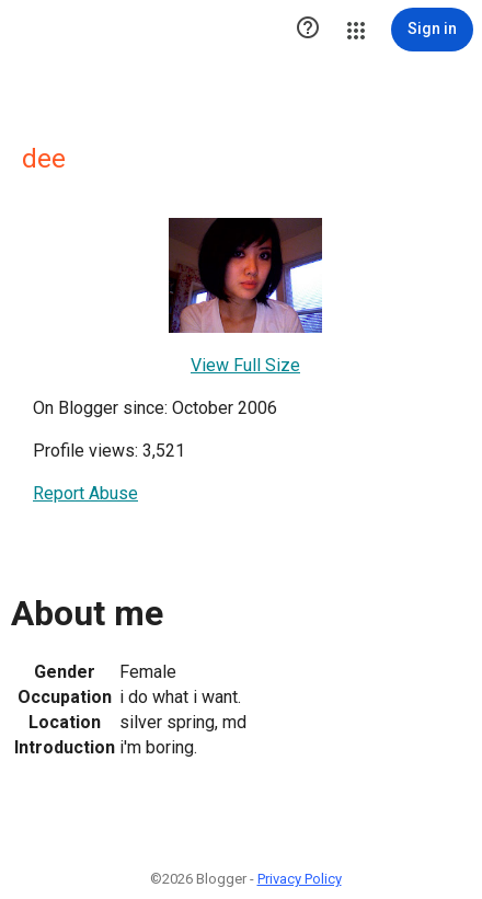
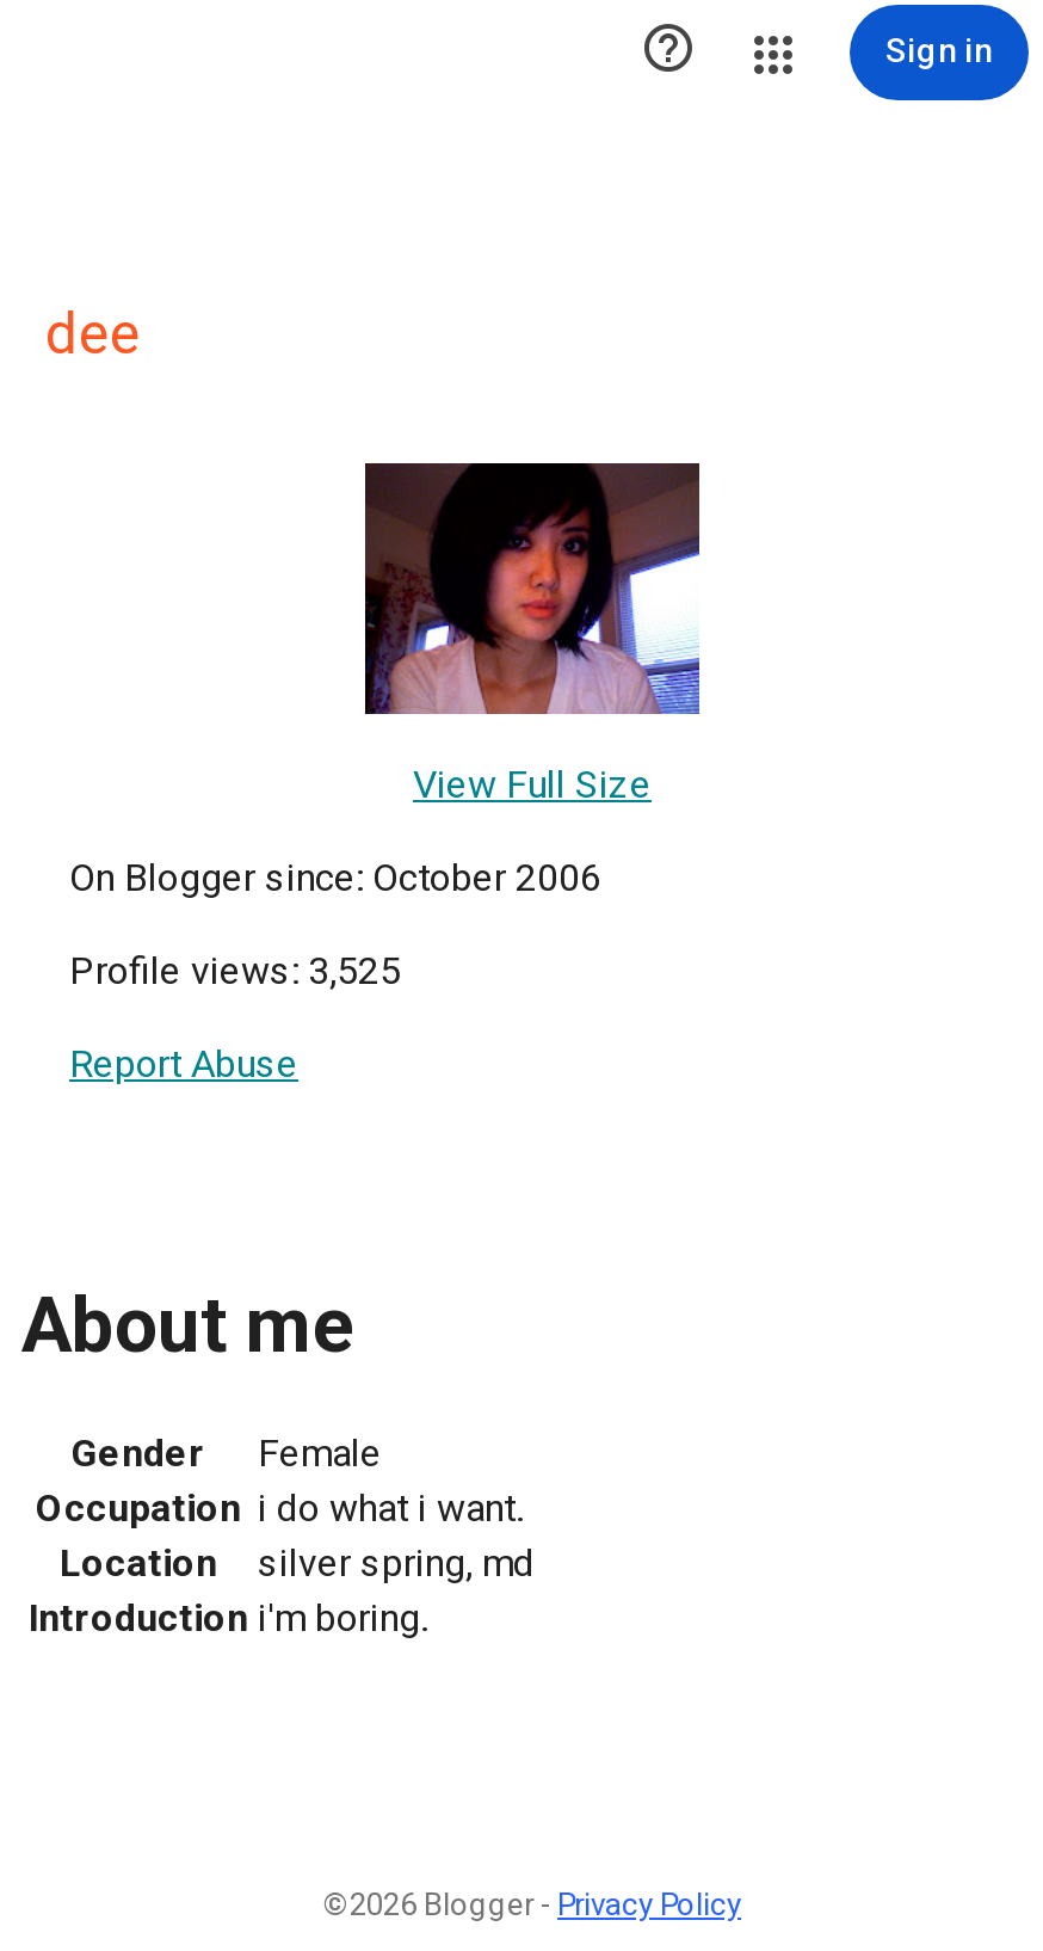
- Profile views: 3,521
+ Profile views: 3,525
